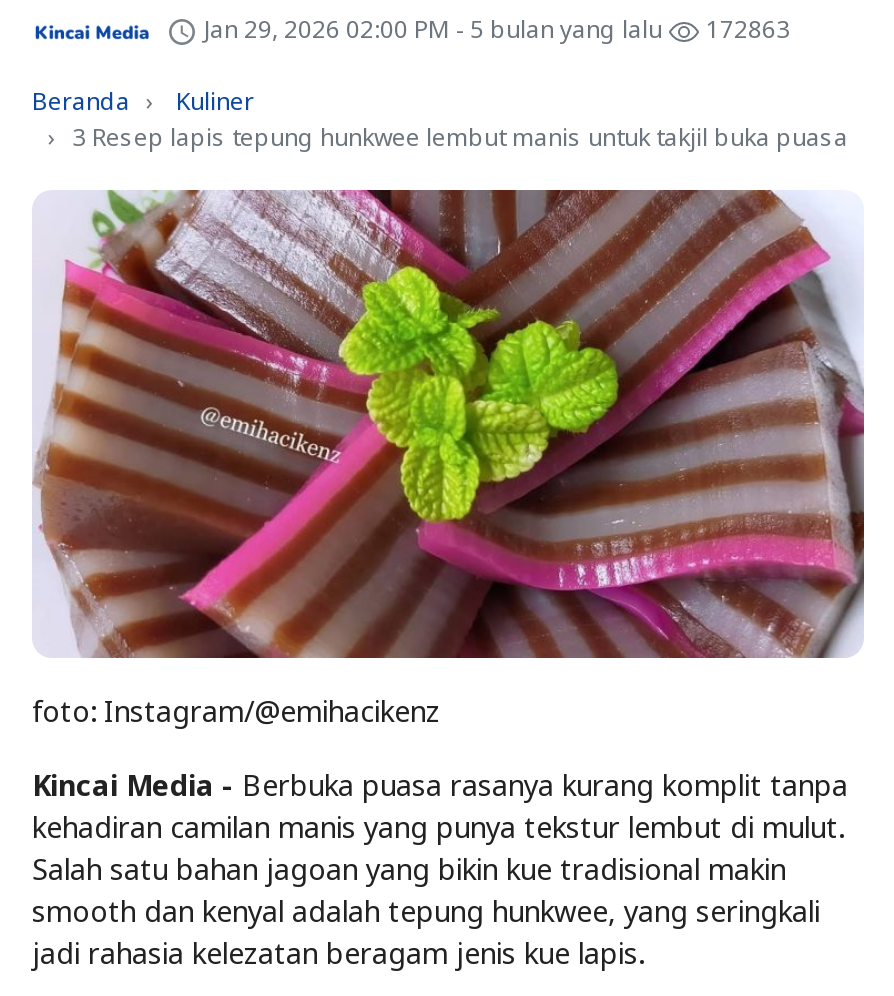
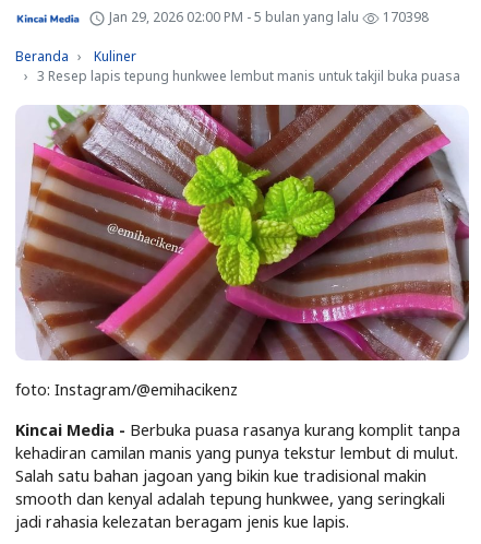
- Jan 29, 2026 02:00 PM - 5 bulan yang lalu 172863
+ Jan 29, 2026 02:00 PM - 5 bulan yang lalu 170398
